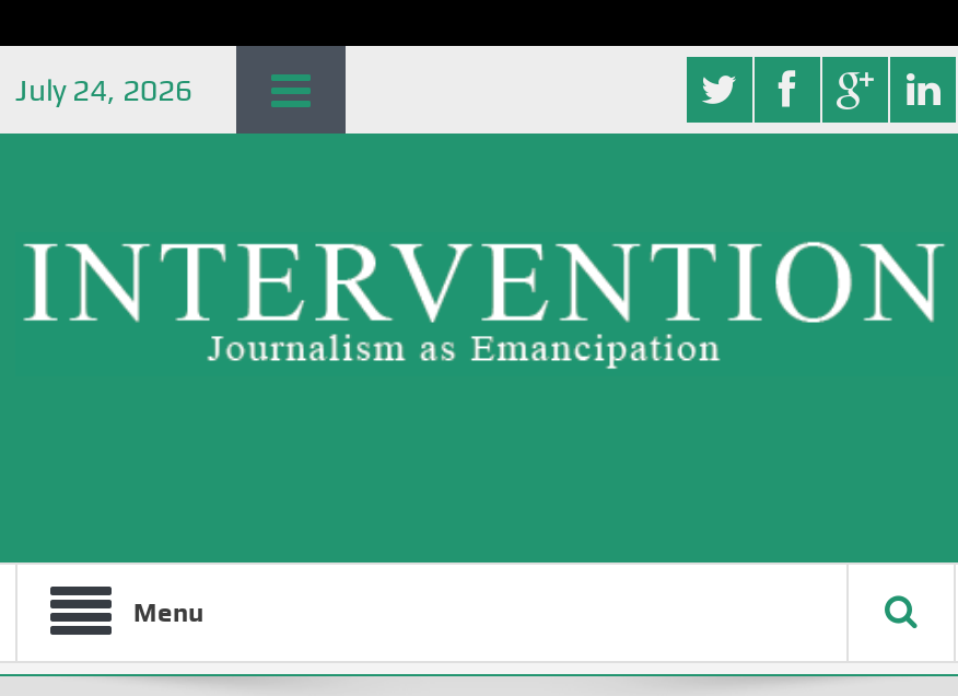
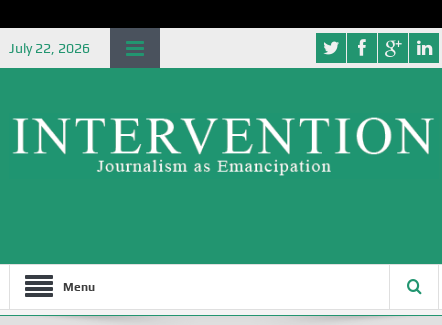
- July 24, 2026
+ July 22, 2026
